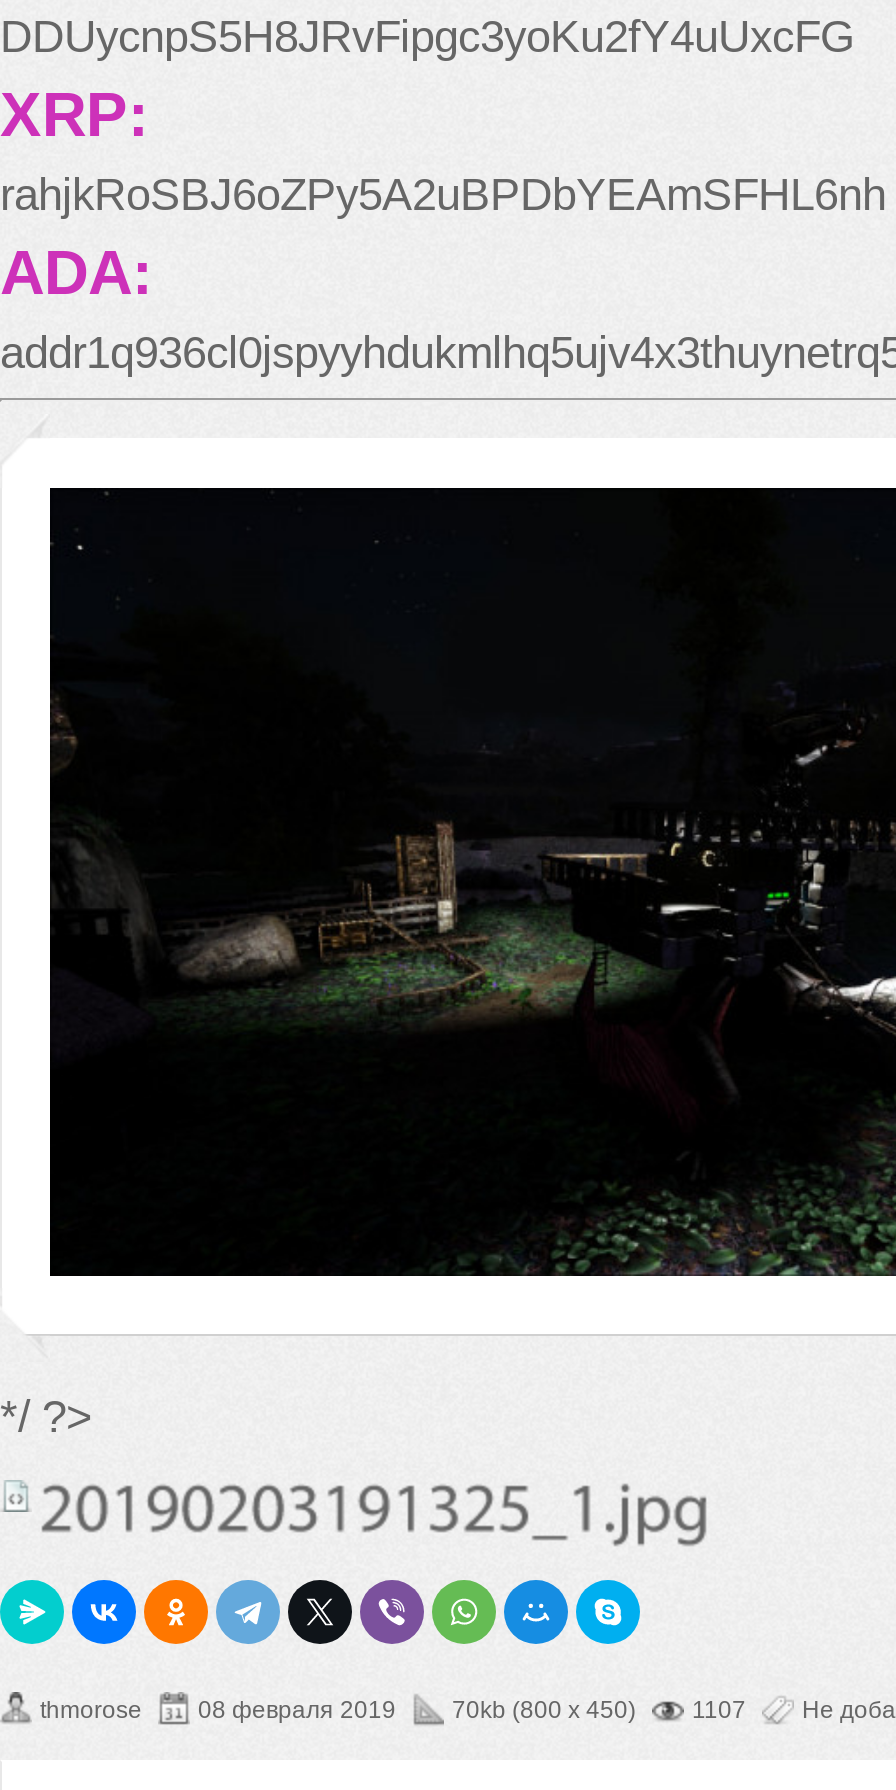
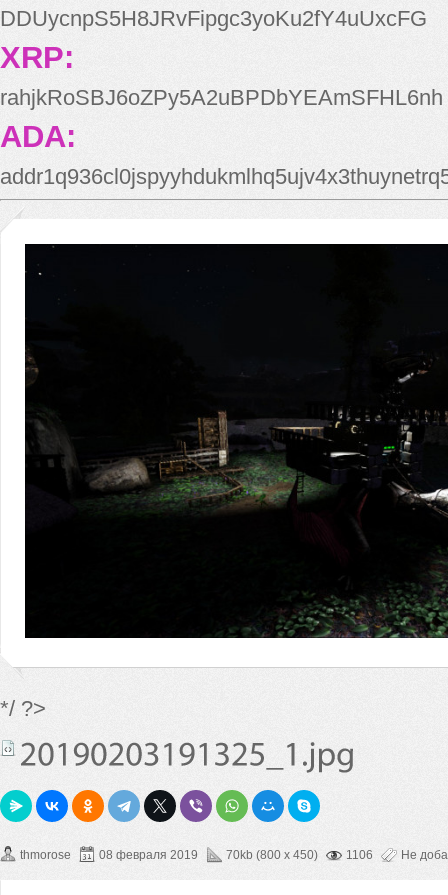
- 1107
+ 1106
